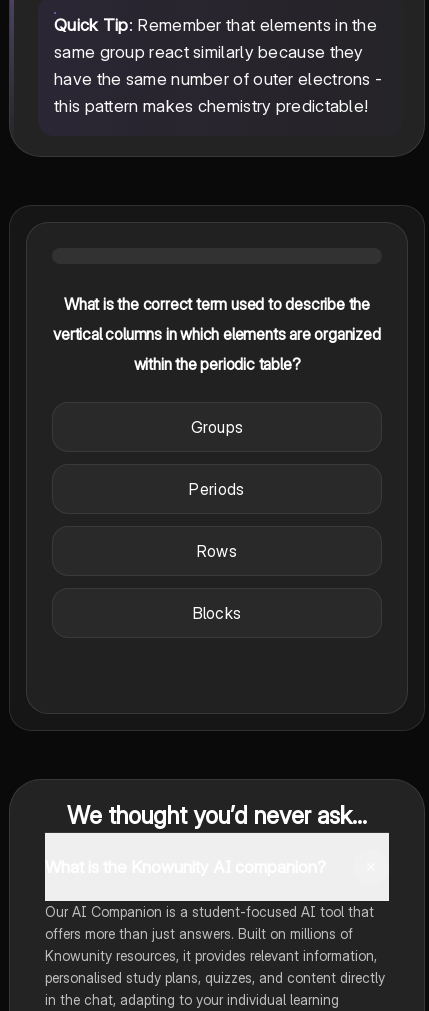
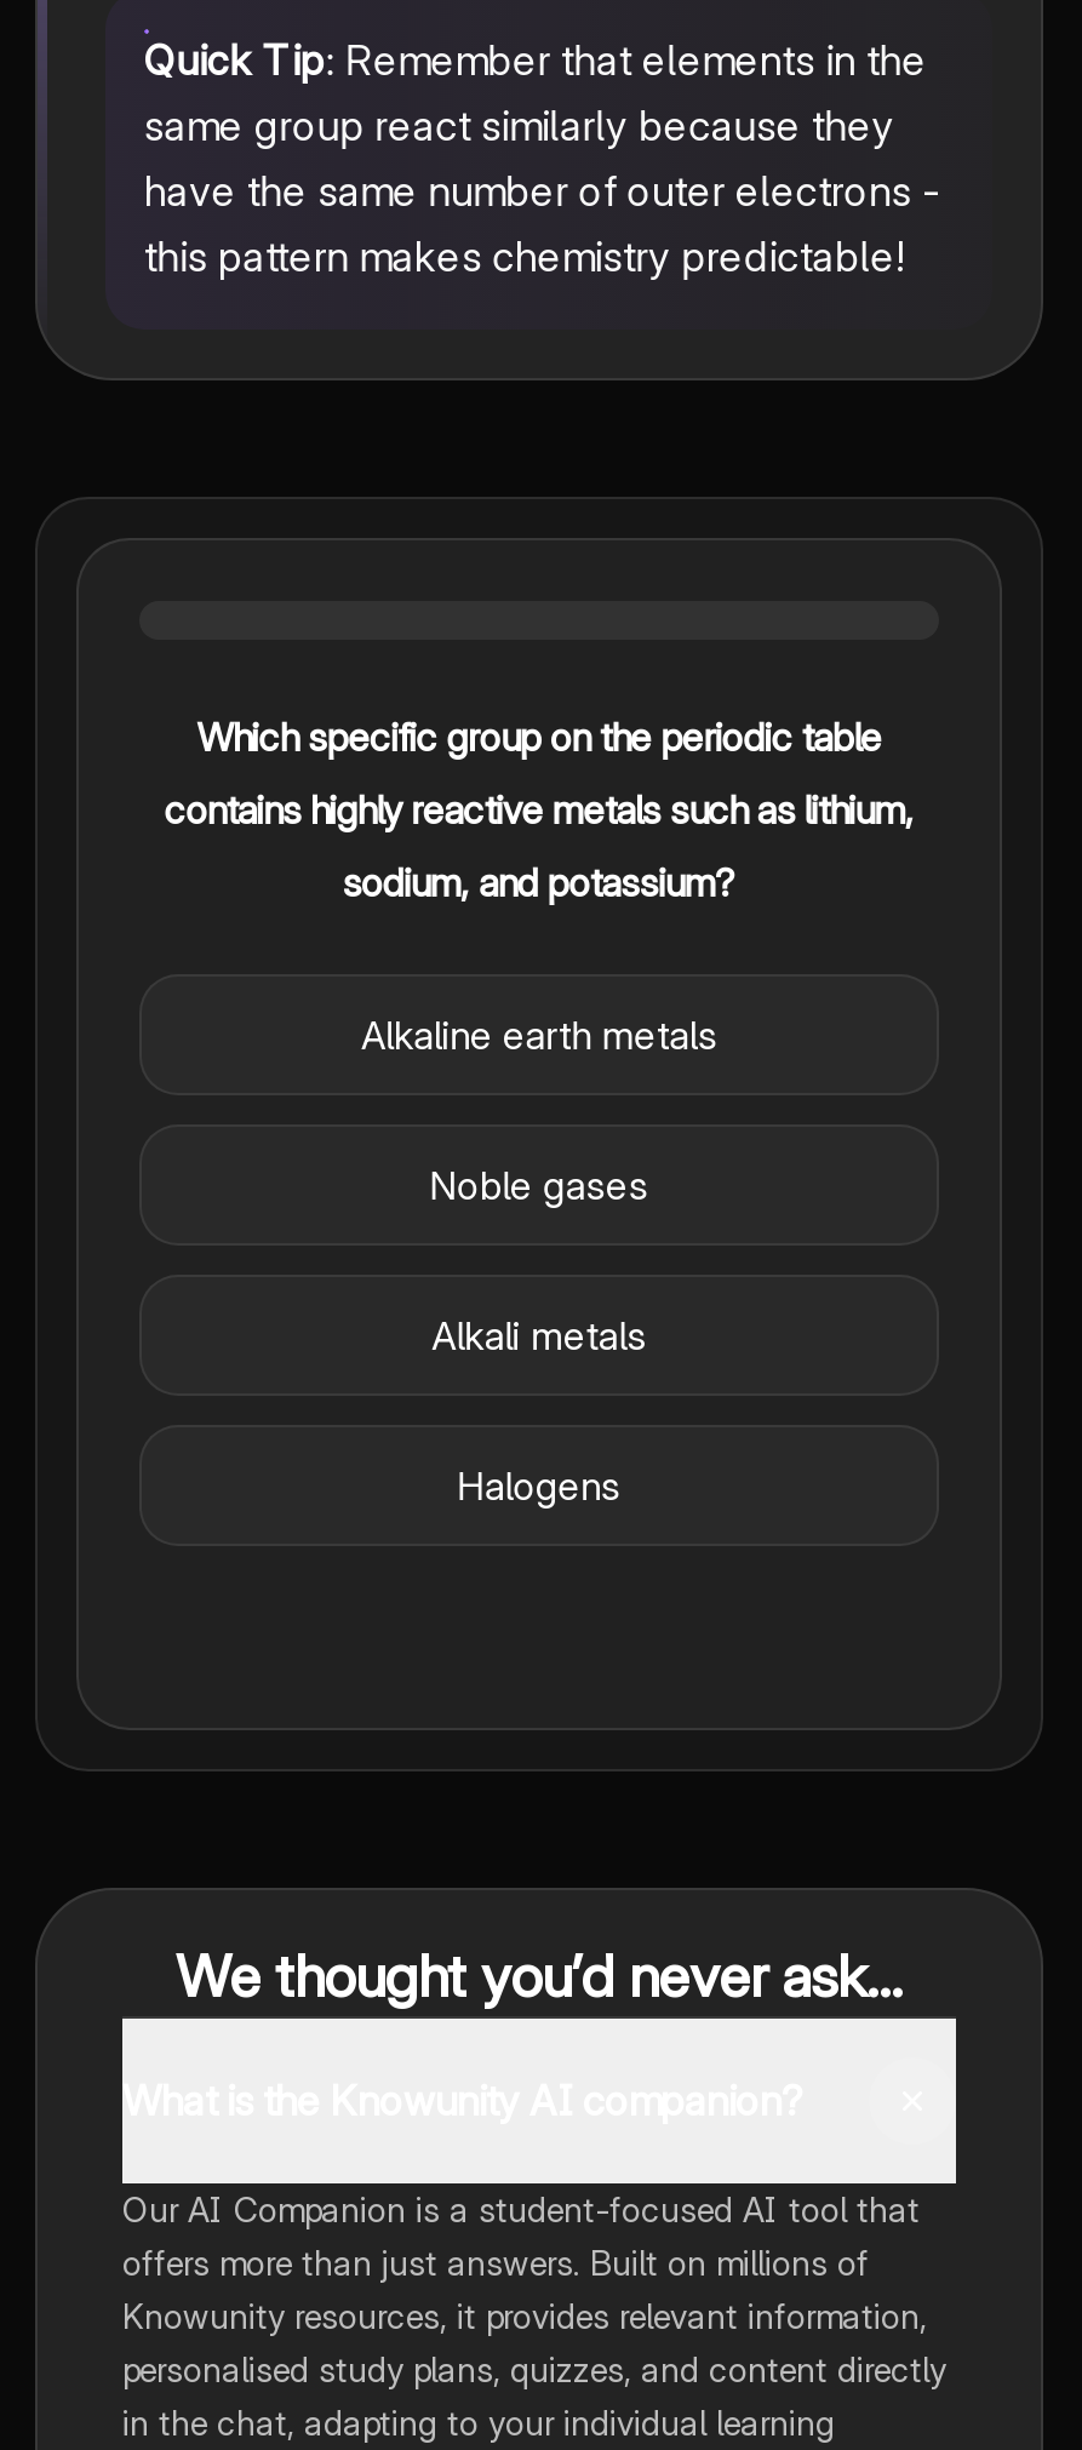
- What is the correct term used to describe the
+ Which specific group on the periodic table

- vertical columns in which elements are organized
+ contains highly reactive metals such as lithium,

- within the periodic table?
+ sodium, and potassium?

- Groups
+ Alkaline earth metals

- Periods
+ Noble gases

- Rows
+ Alkali metals

- Blocks
+ Halogens
